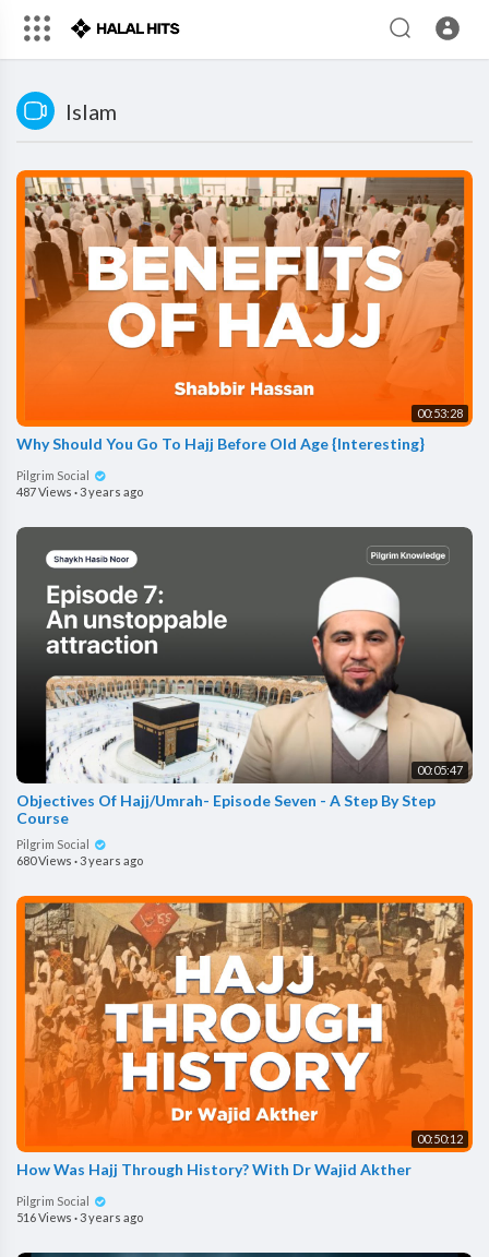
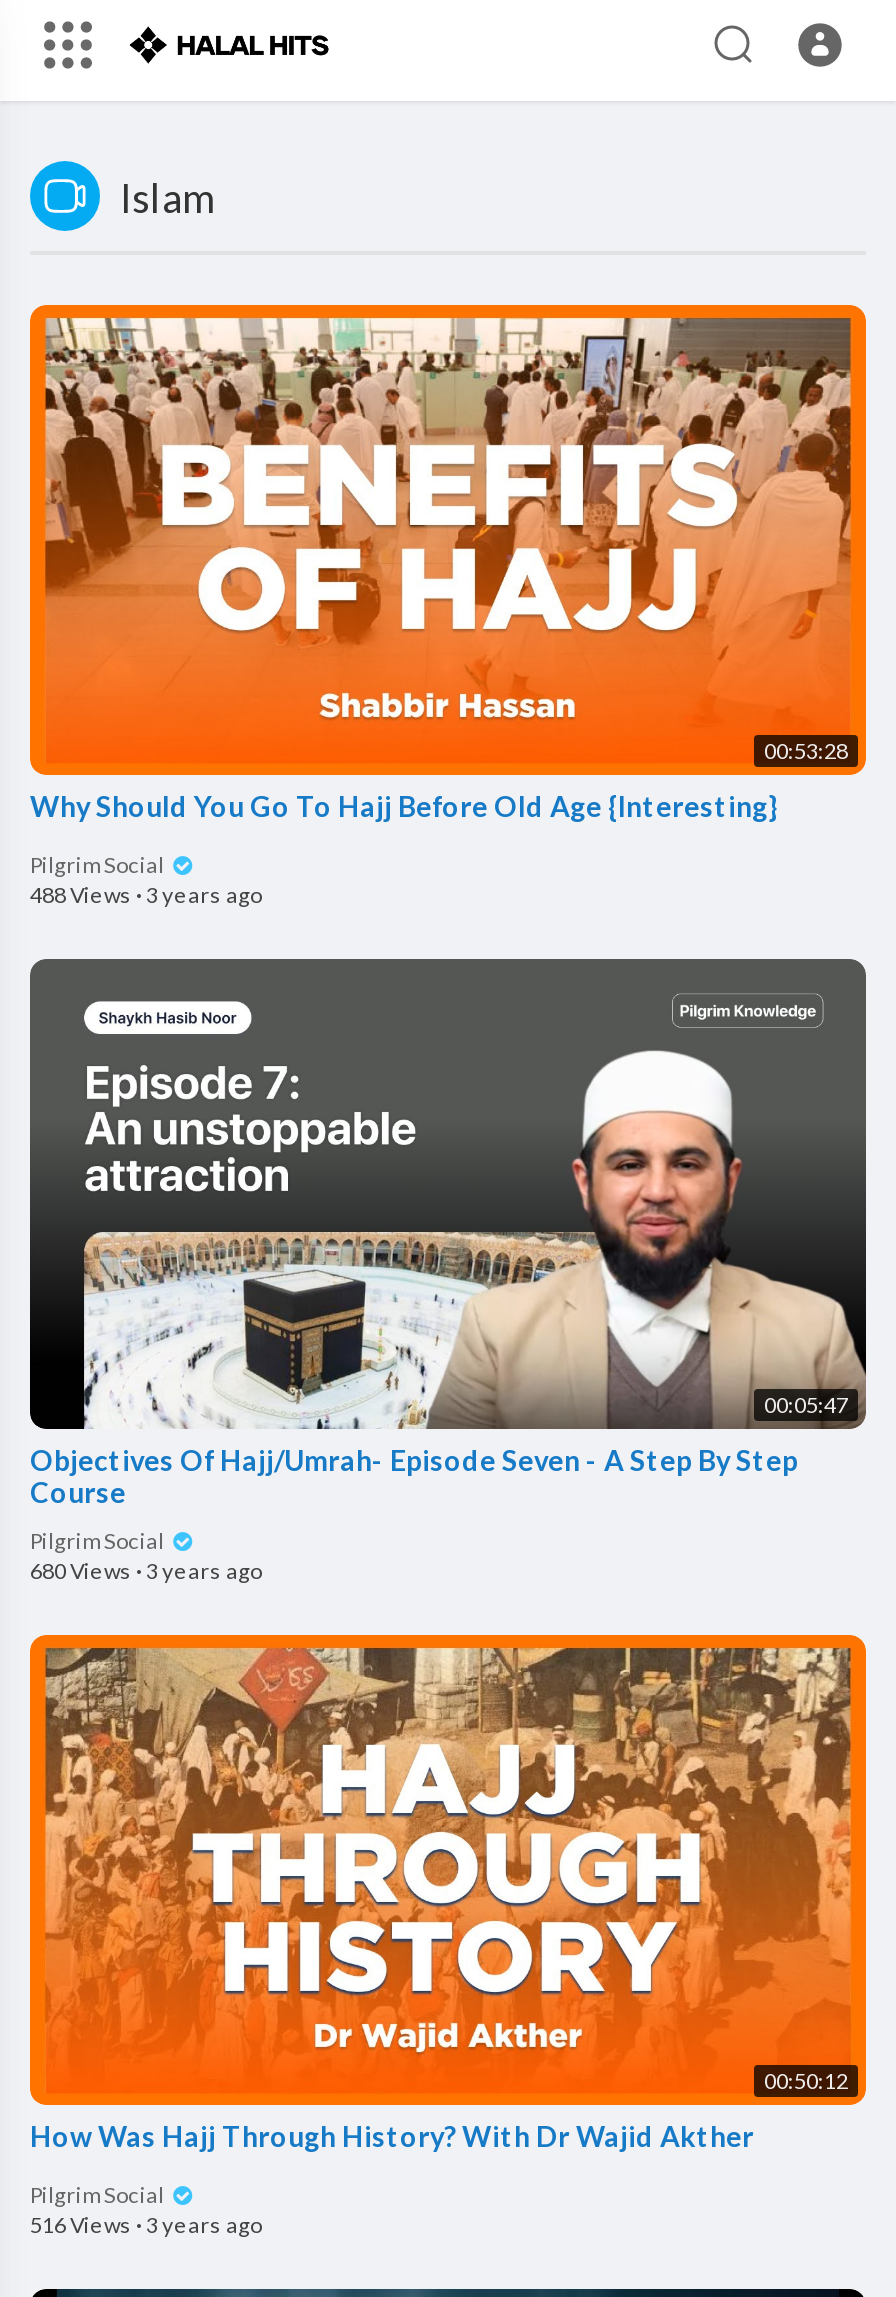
- 487 Views · 3 years ago
+ 488 Views · 3 years ago
